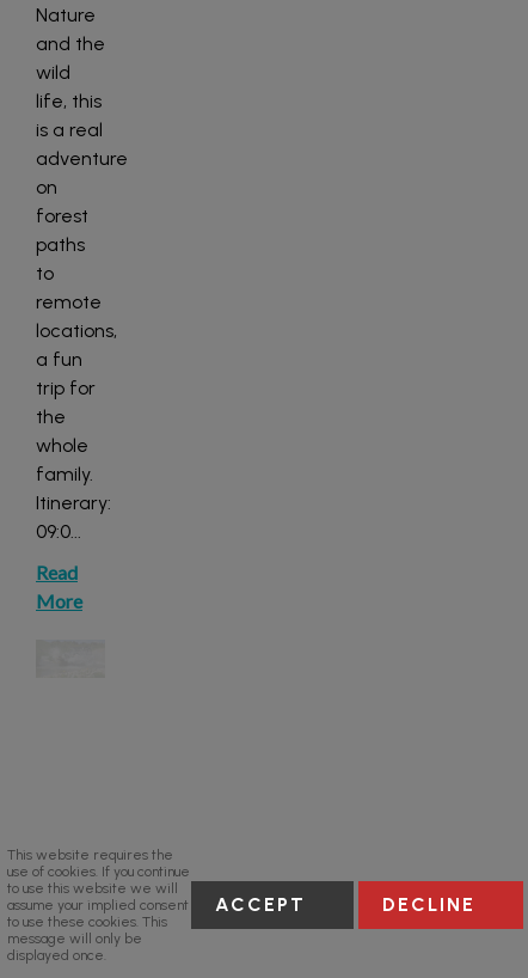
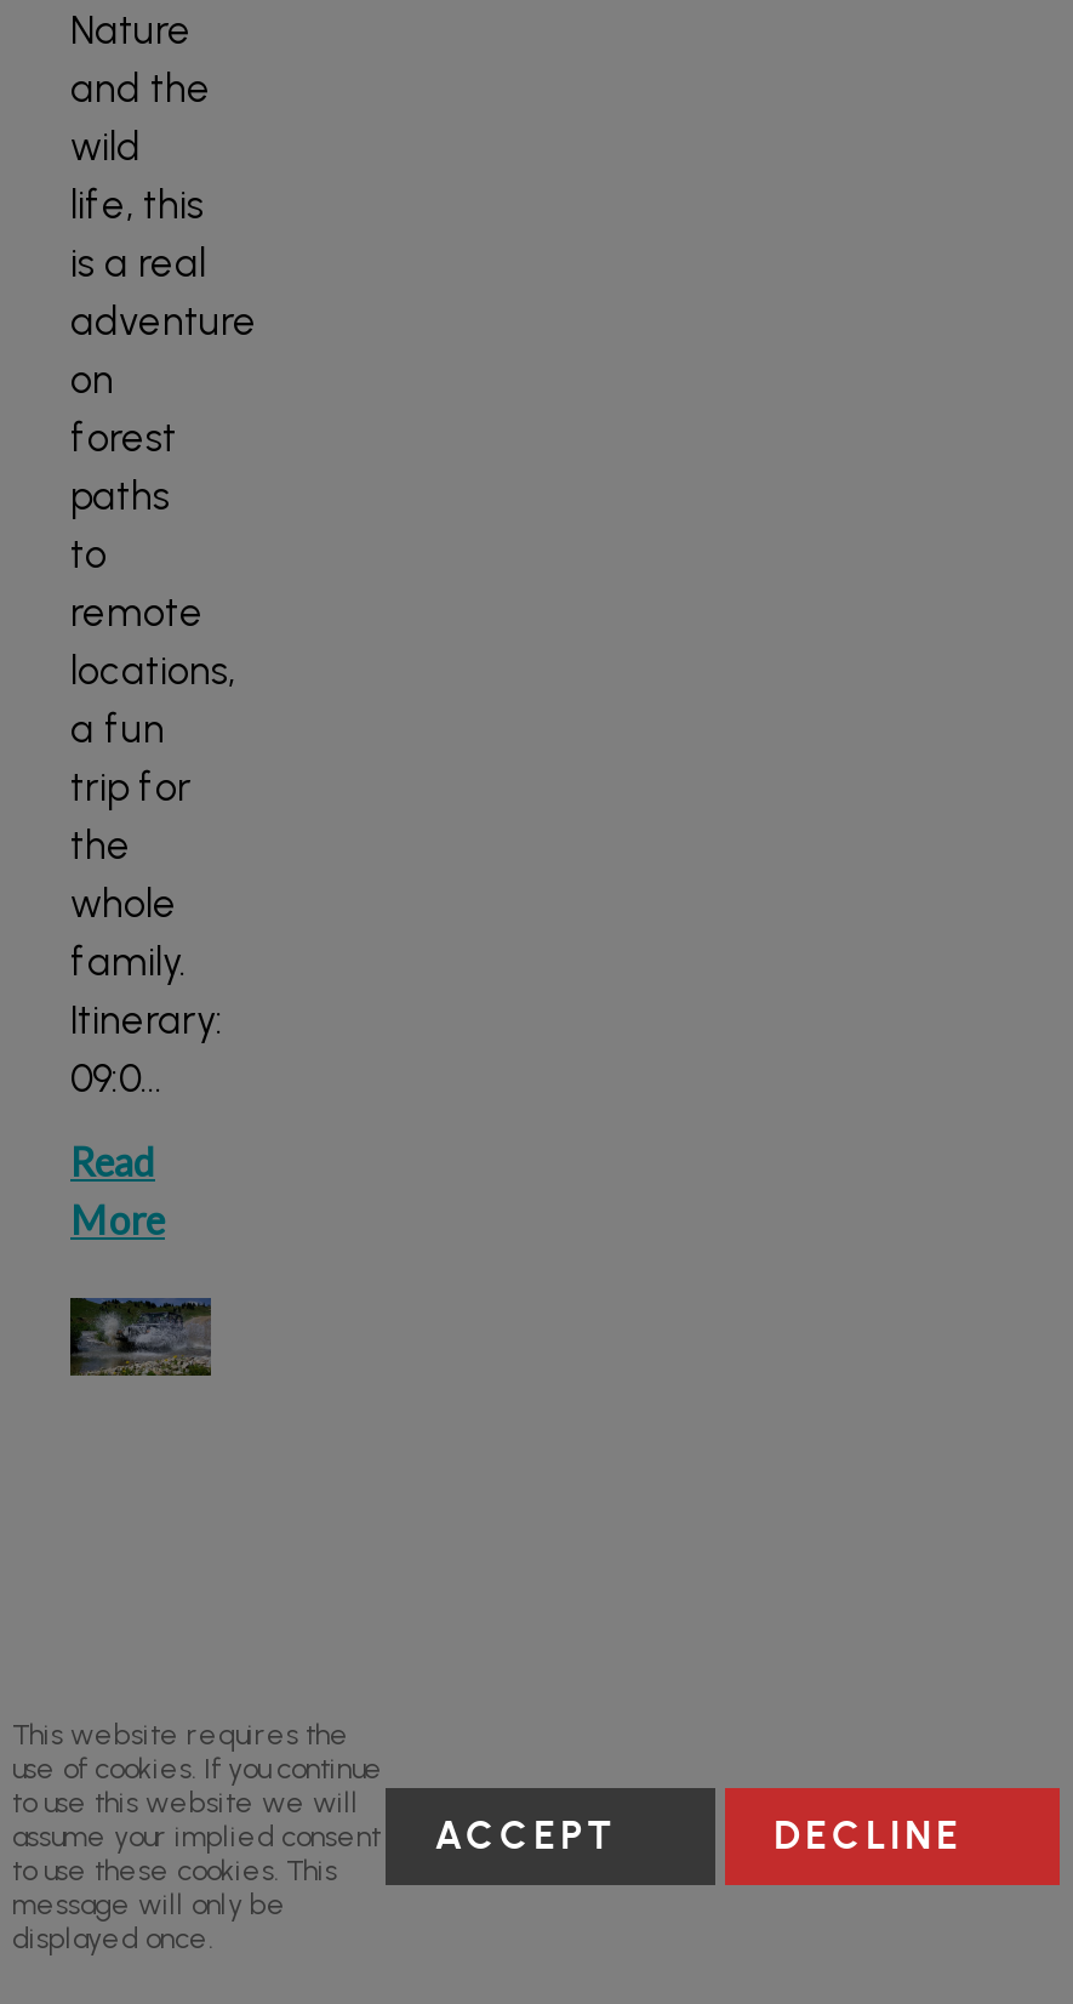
+ [image]
